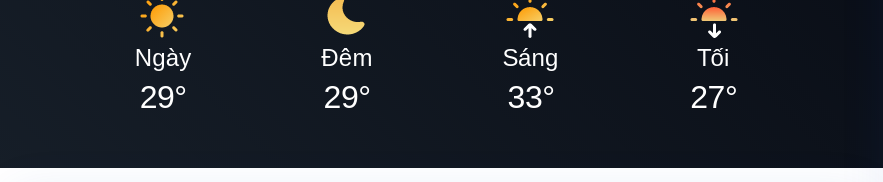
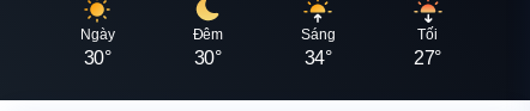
- 29°
+ 30°

- 29°
+ 30°

- 33°
+ 34°
